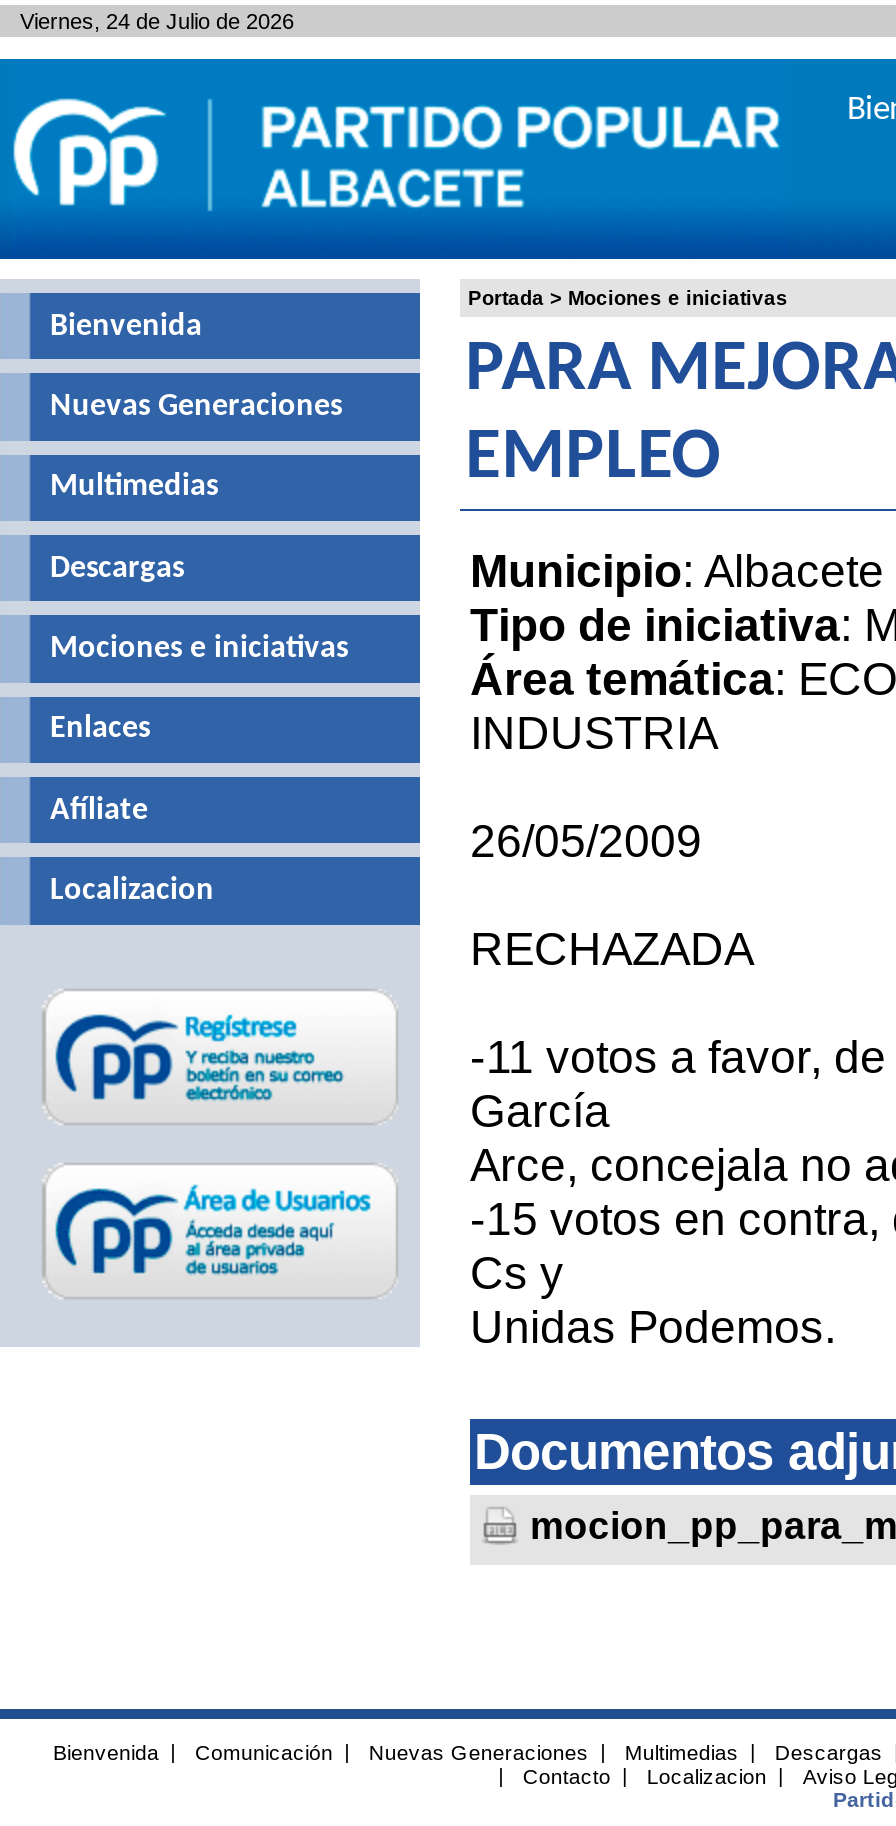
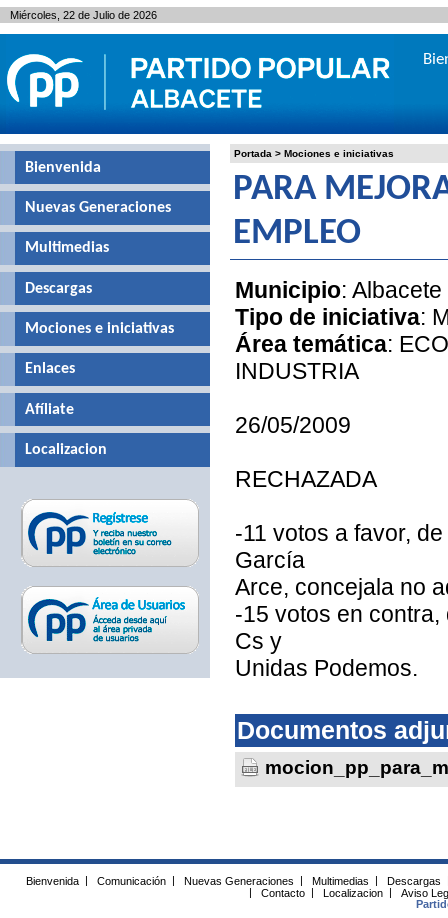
- Viernes, 24 de Julio de 2026
+ Miércoles, 22 de Julio de 2026
